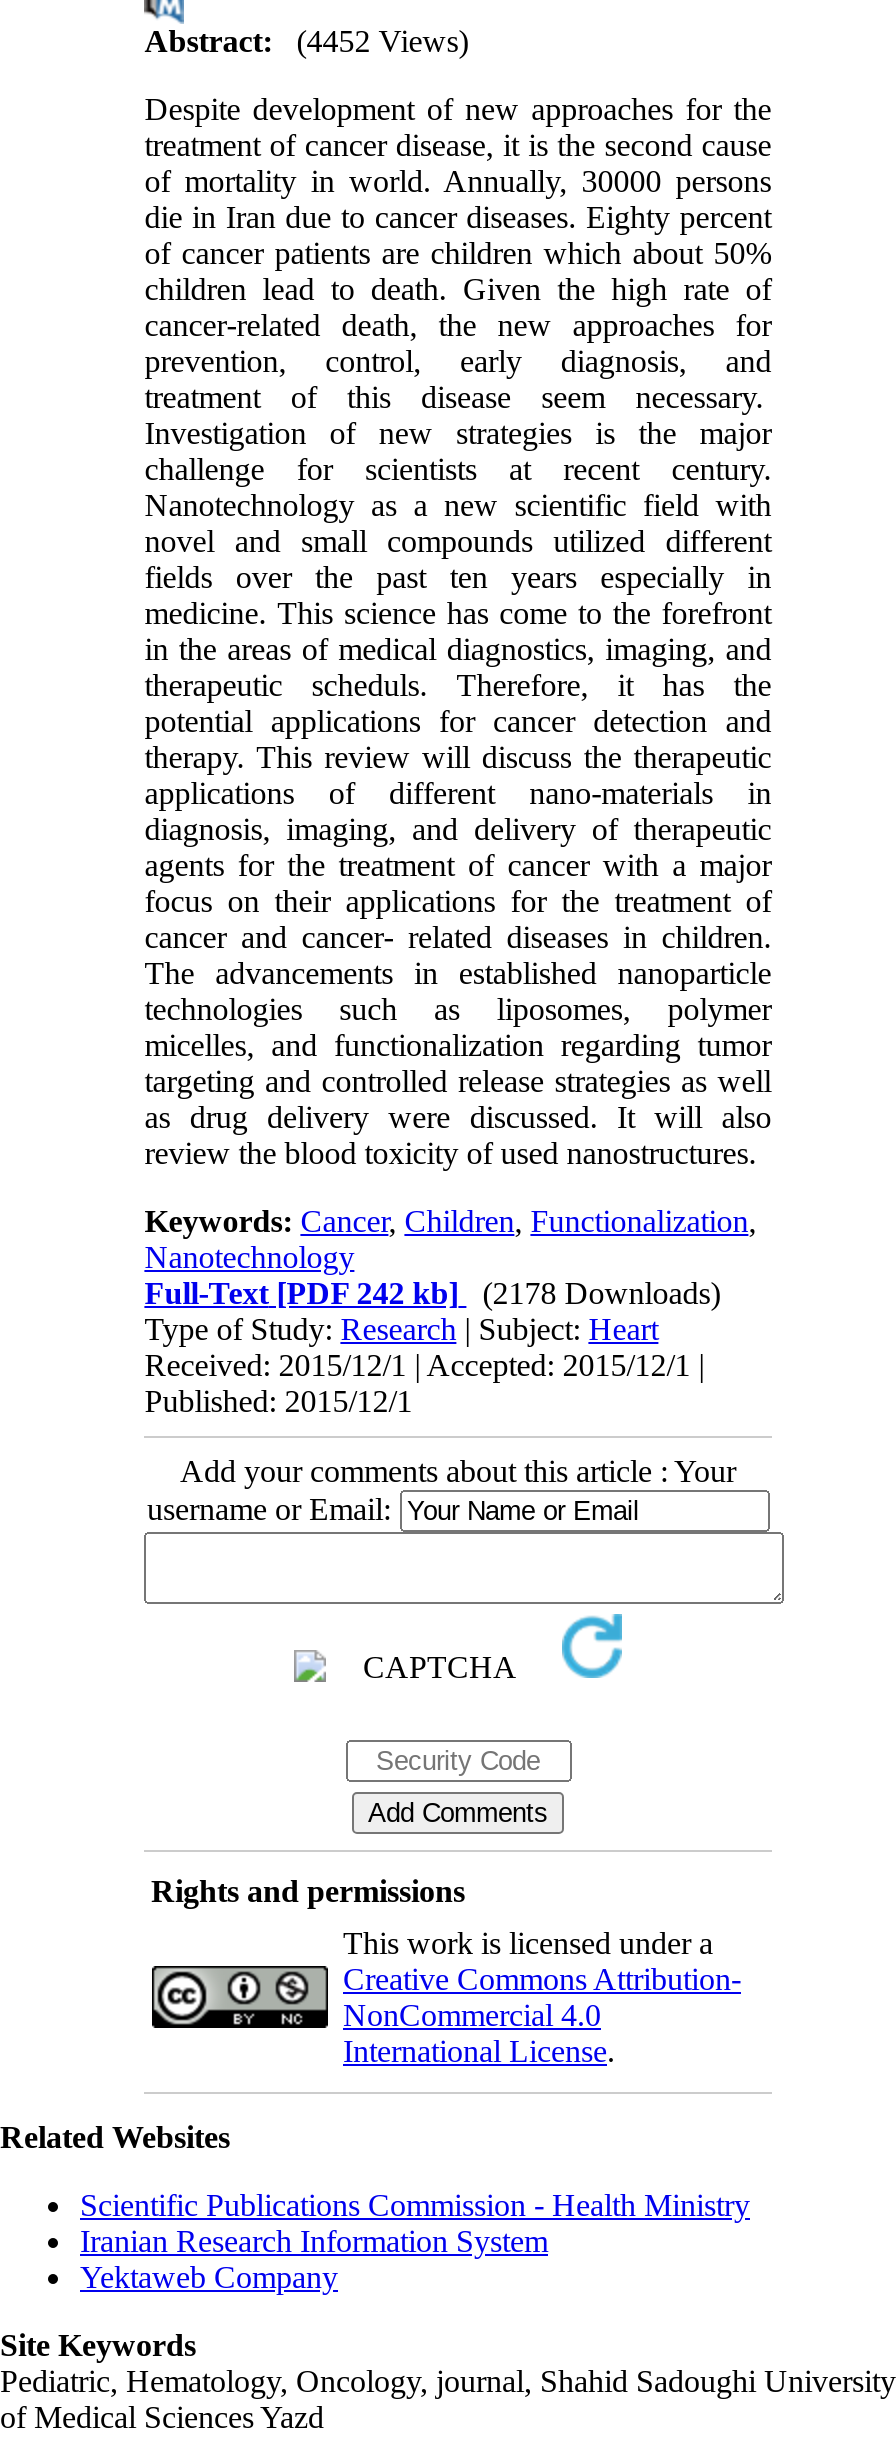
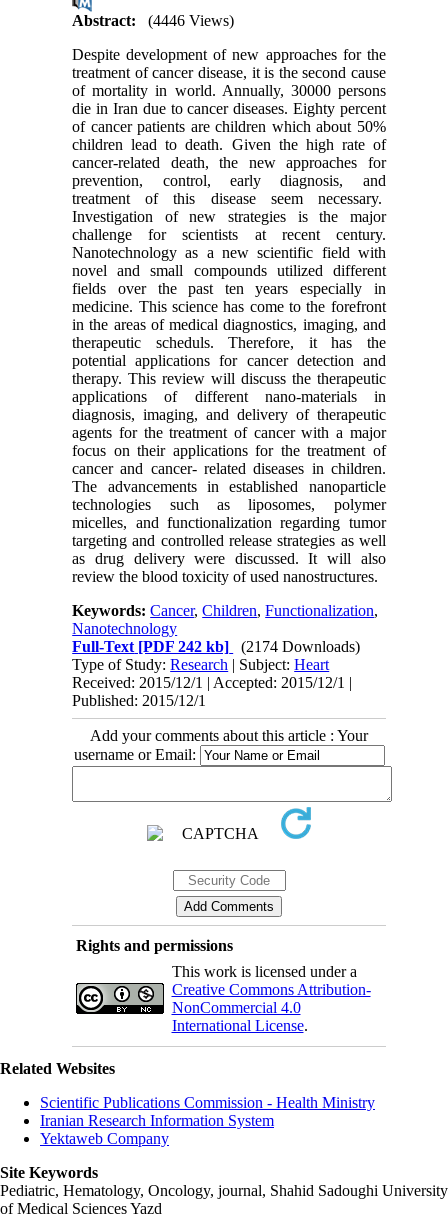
- Abstract: (4452 Views)
+ Abstract: (4446 Views)

- Full-Text [PDF 242 kb] (2178 Downloads)
+ Full-Text [PDF 242 kb] (2174 Downloads)
